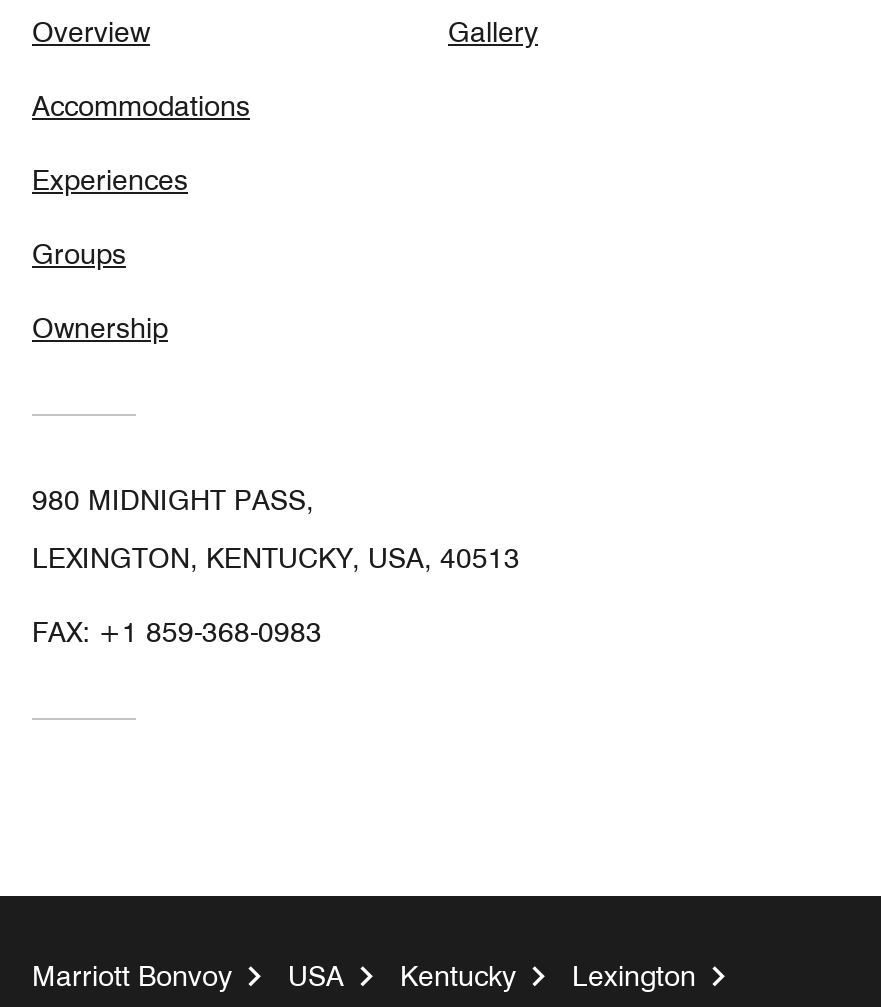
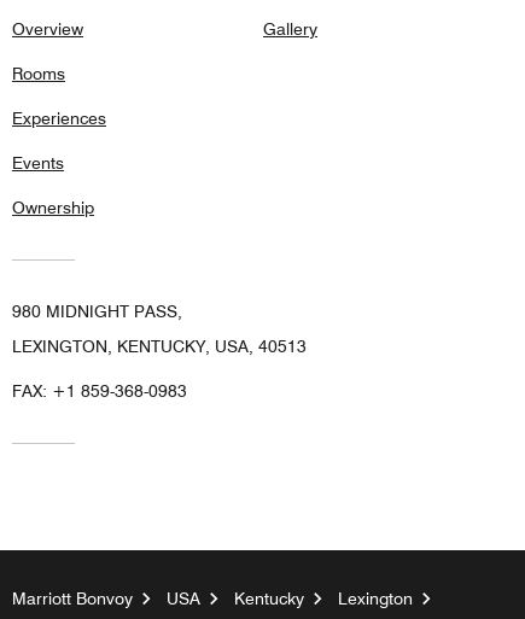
- Accommodations
+ Rooms

- Groups
+ Events
